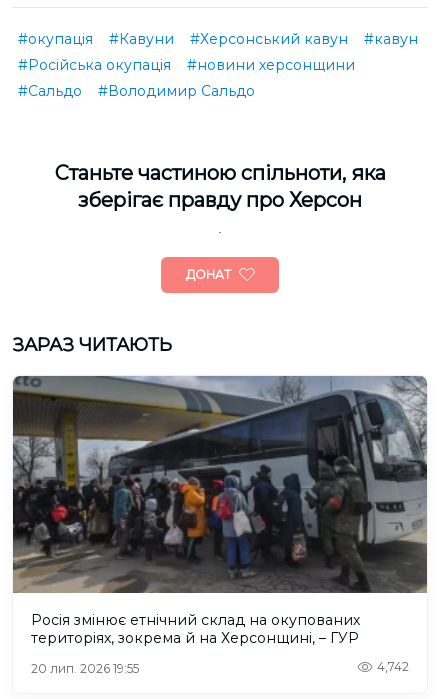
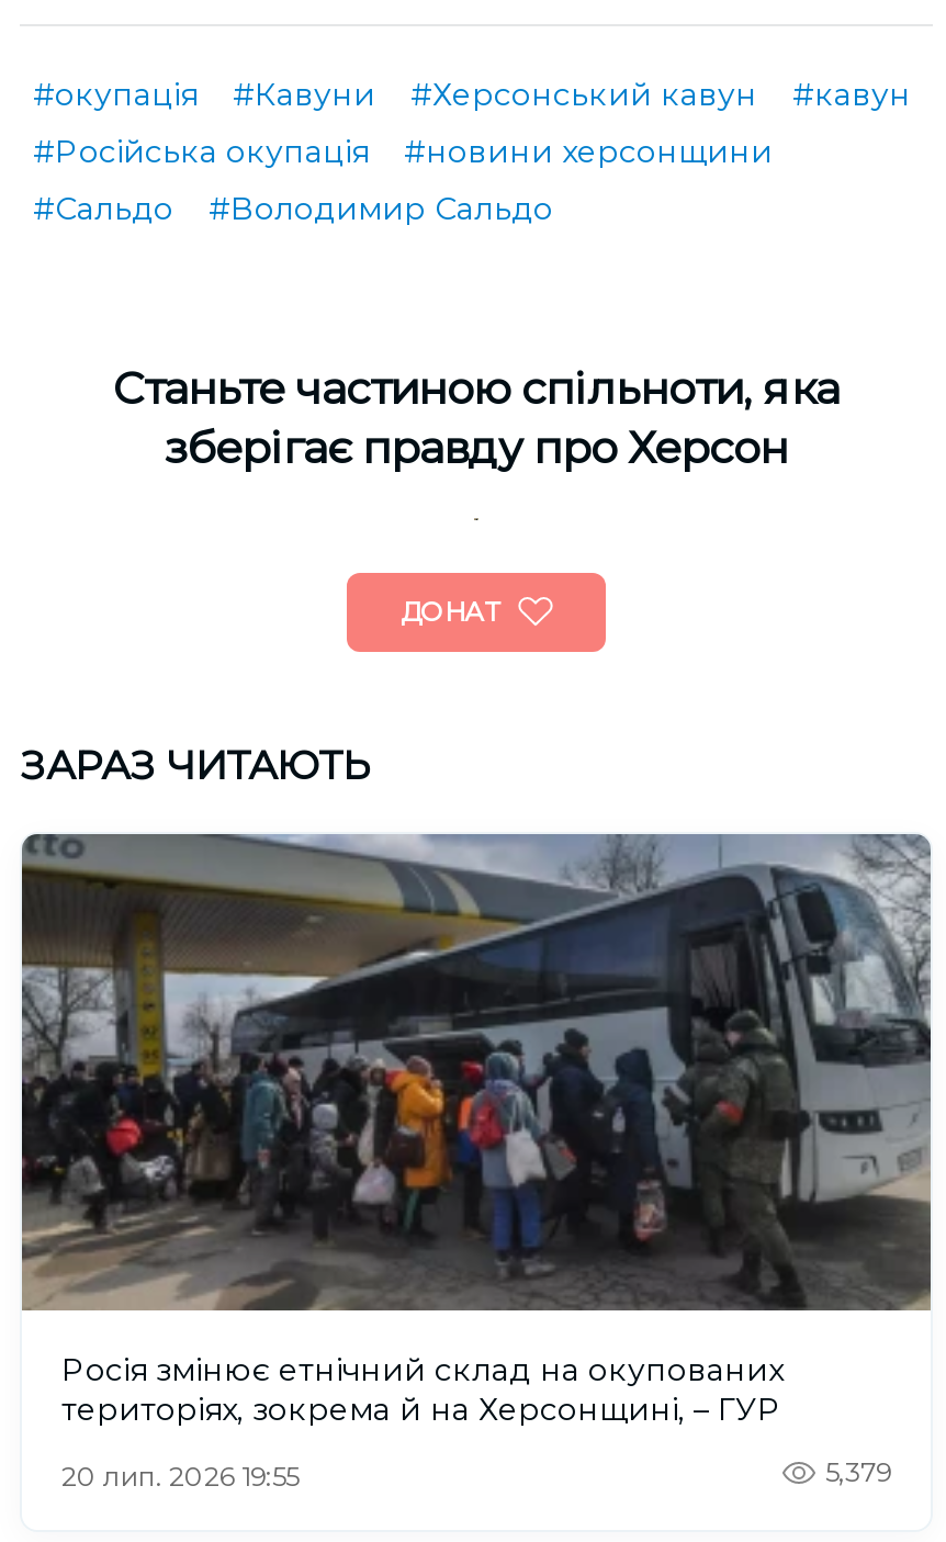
- 4,742
+ 5,379
